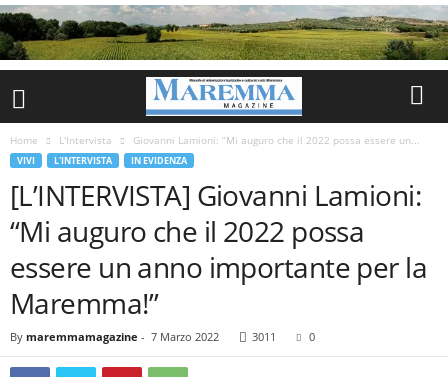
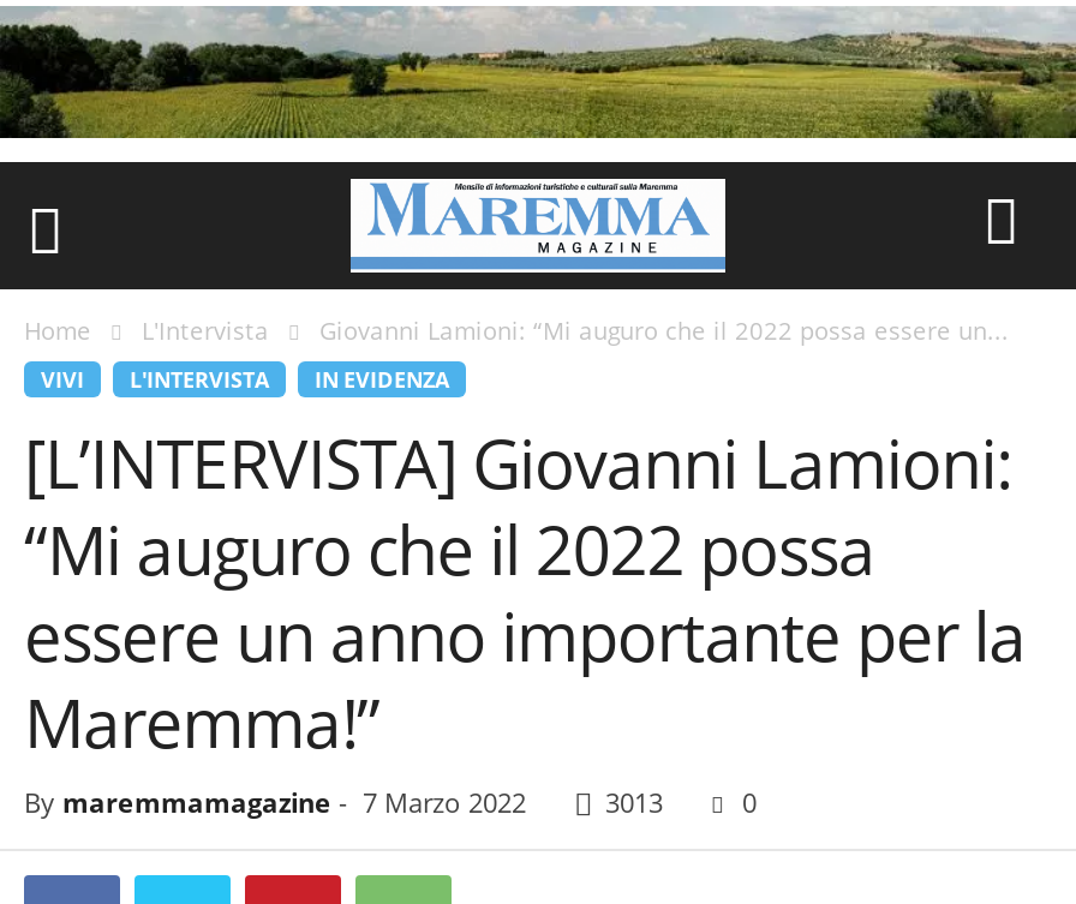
- 3011
+ 3013
